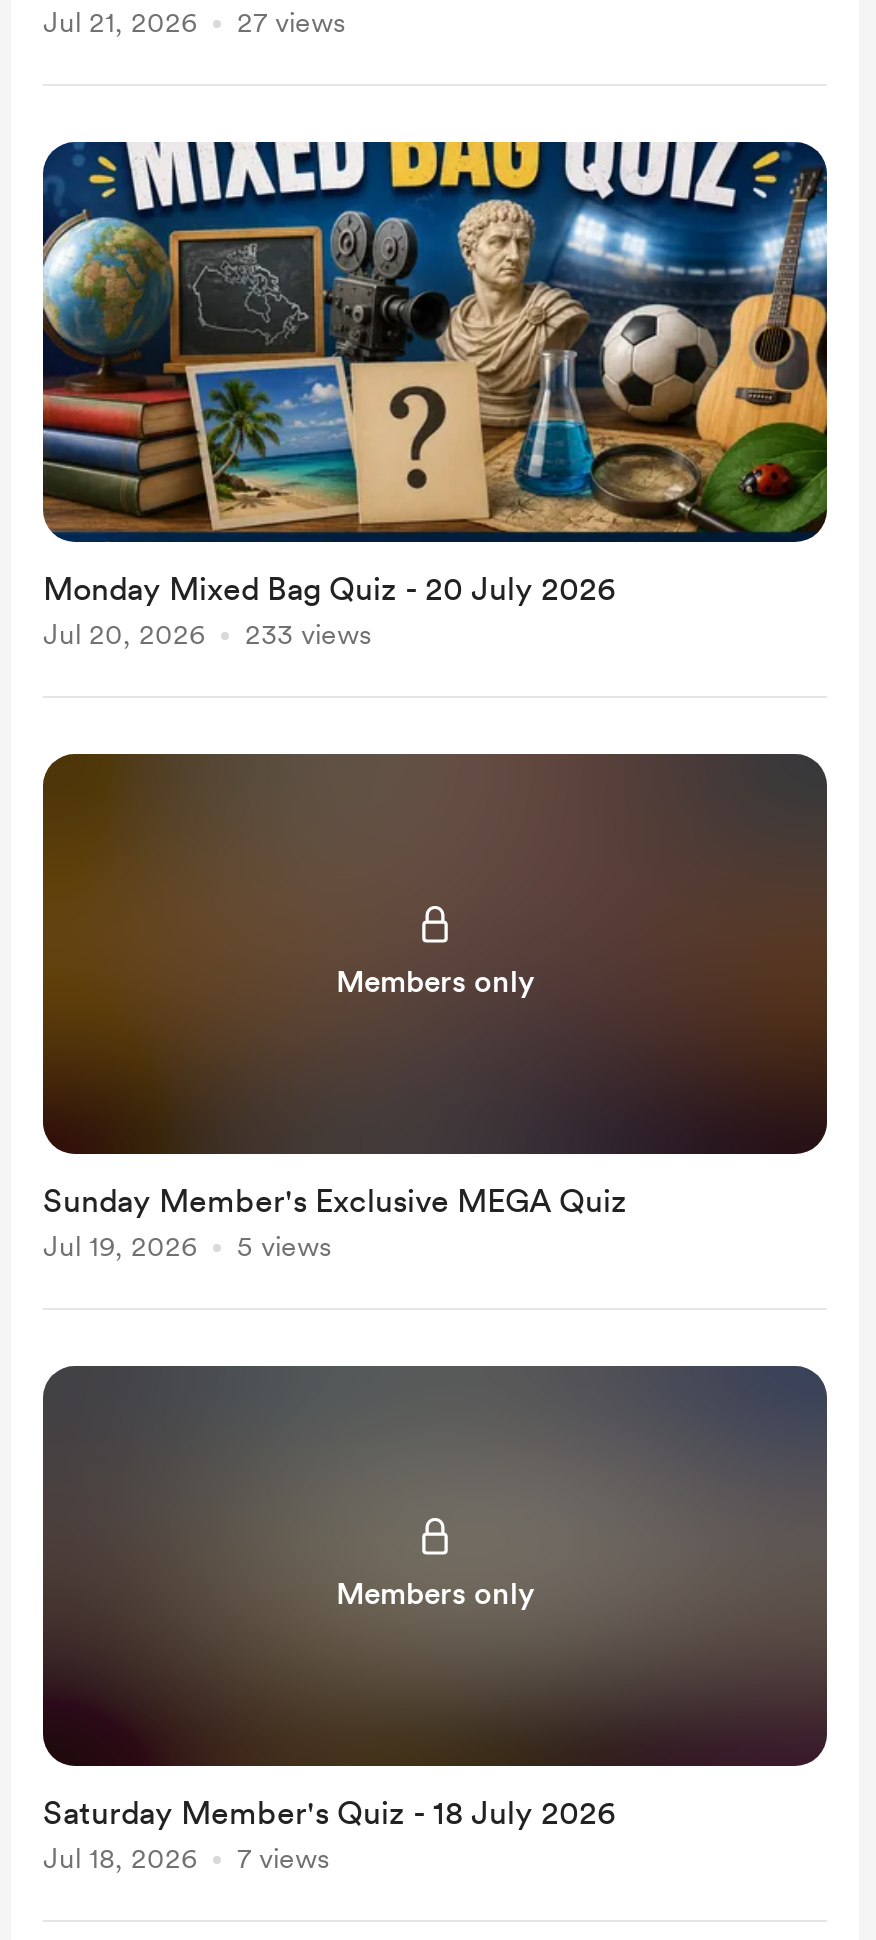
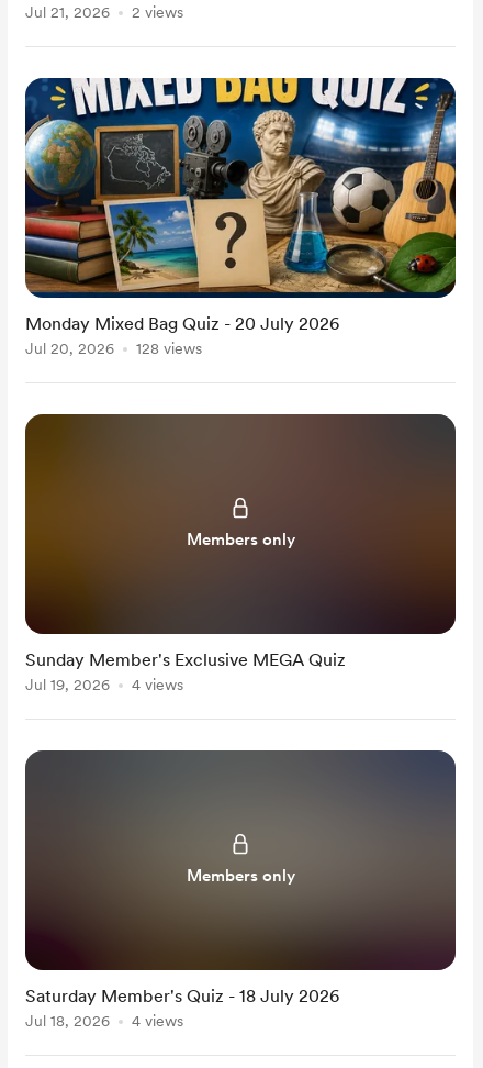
- Jul 21, 2026 27 views
+ Jul 21, 2026 2 views

- Jul 20, 2026 233 views
+ Jul 20, 2026 128 views

- Jul 19, 2026 5 views
+ Jul 19, 2026 4 views

- Jul 18, 2026 7 views
+ Jul 18, 2026 4 views
